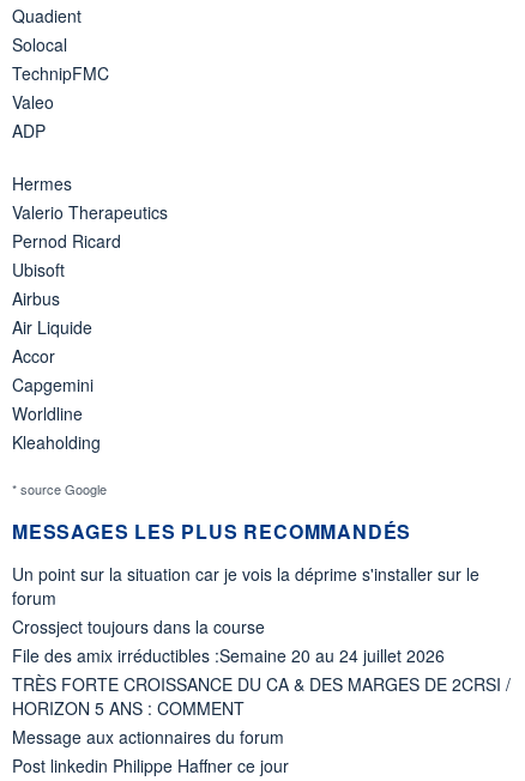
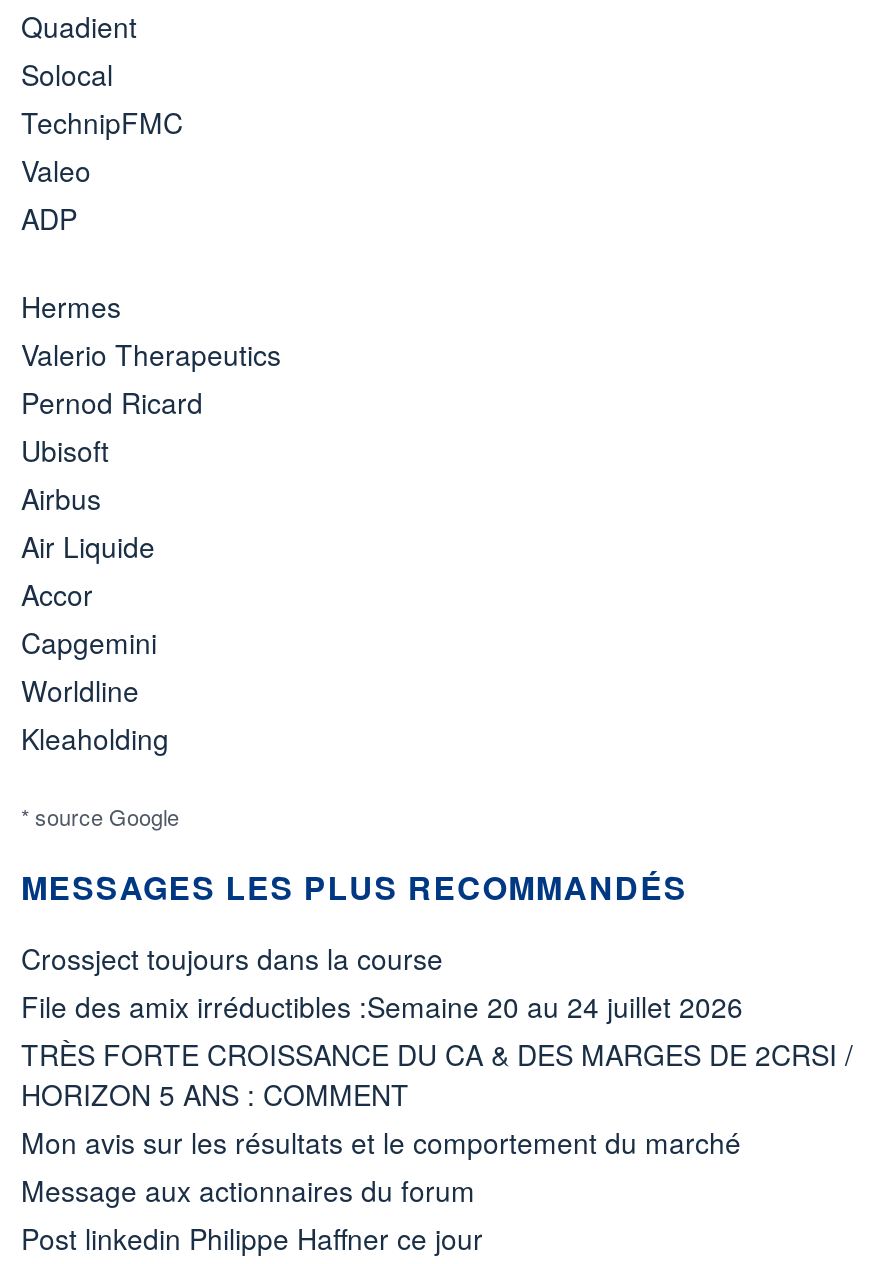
- Un point sur la situation car je vois la déprime s'installer sur le
- forum

moved up: Crossject toujours dans la course | File des amix irréductibles :Semaine 20 au 24 juillet 2026 | TRÈS FORTE CROISSANCE DU CA & DES MARGES DE 2CRSI / | HORIZON 5 ANS : COMMENT

+ Mon avis sur les résultats et le comportement du marché
